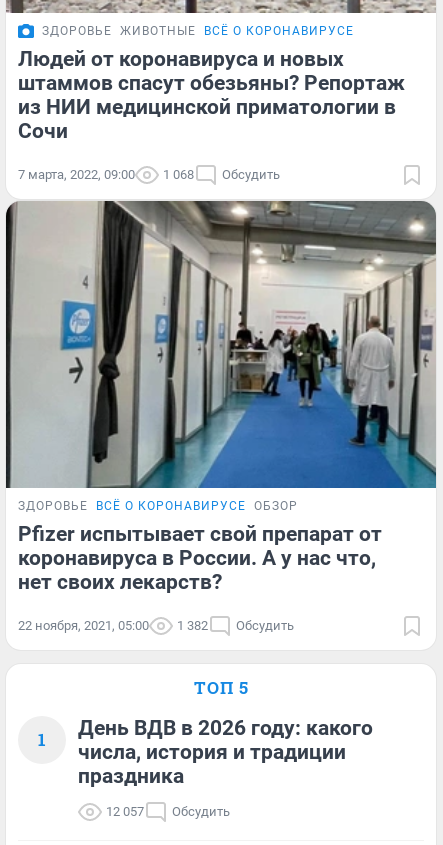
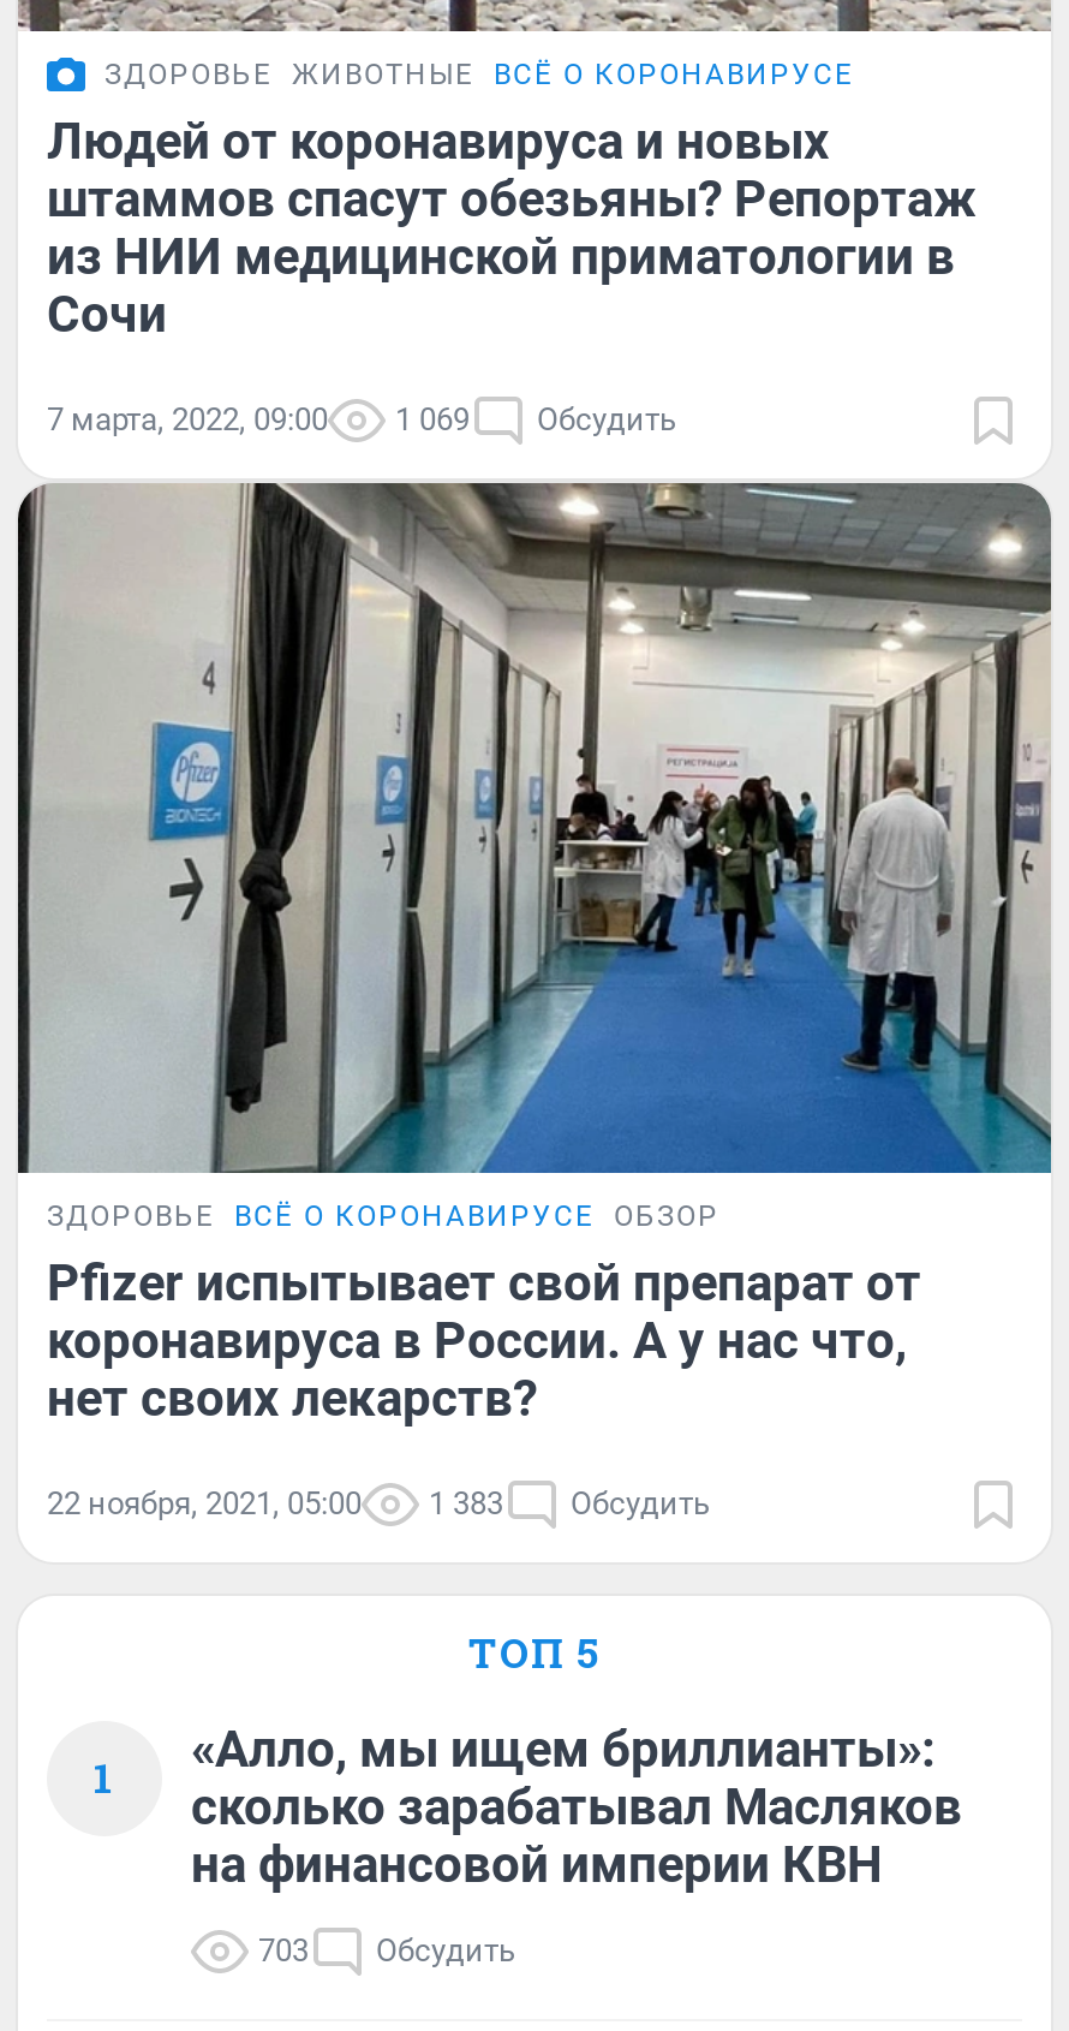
- 7 марта, 2022, 09:00 1 068 Обсудить
+ 7 марта, 2022, 09:00 1 069 Обсудить

- 22 ноября, 2021, 05:00 1 382 Обсудить
+ 22 ноября, 2021, 05:00 1 383 Обсудить

- День ВДВ в 2026 году: какого
- числа, история и традиции
- праздника
+ «Алло, мы ищем бриллианты»:
+ сколько зарабатывал Масляков
+ на финансовой империи КВН

- 12 057 Обсудить
+ 703 Обсудить
